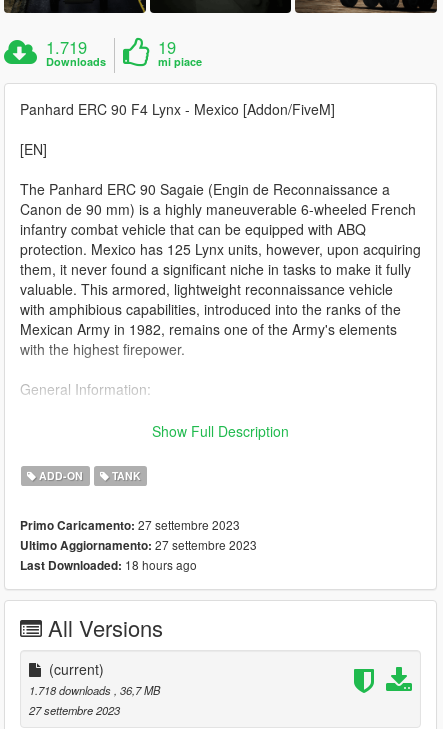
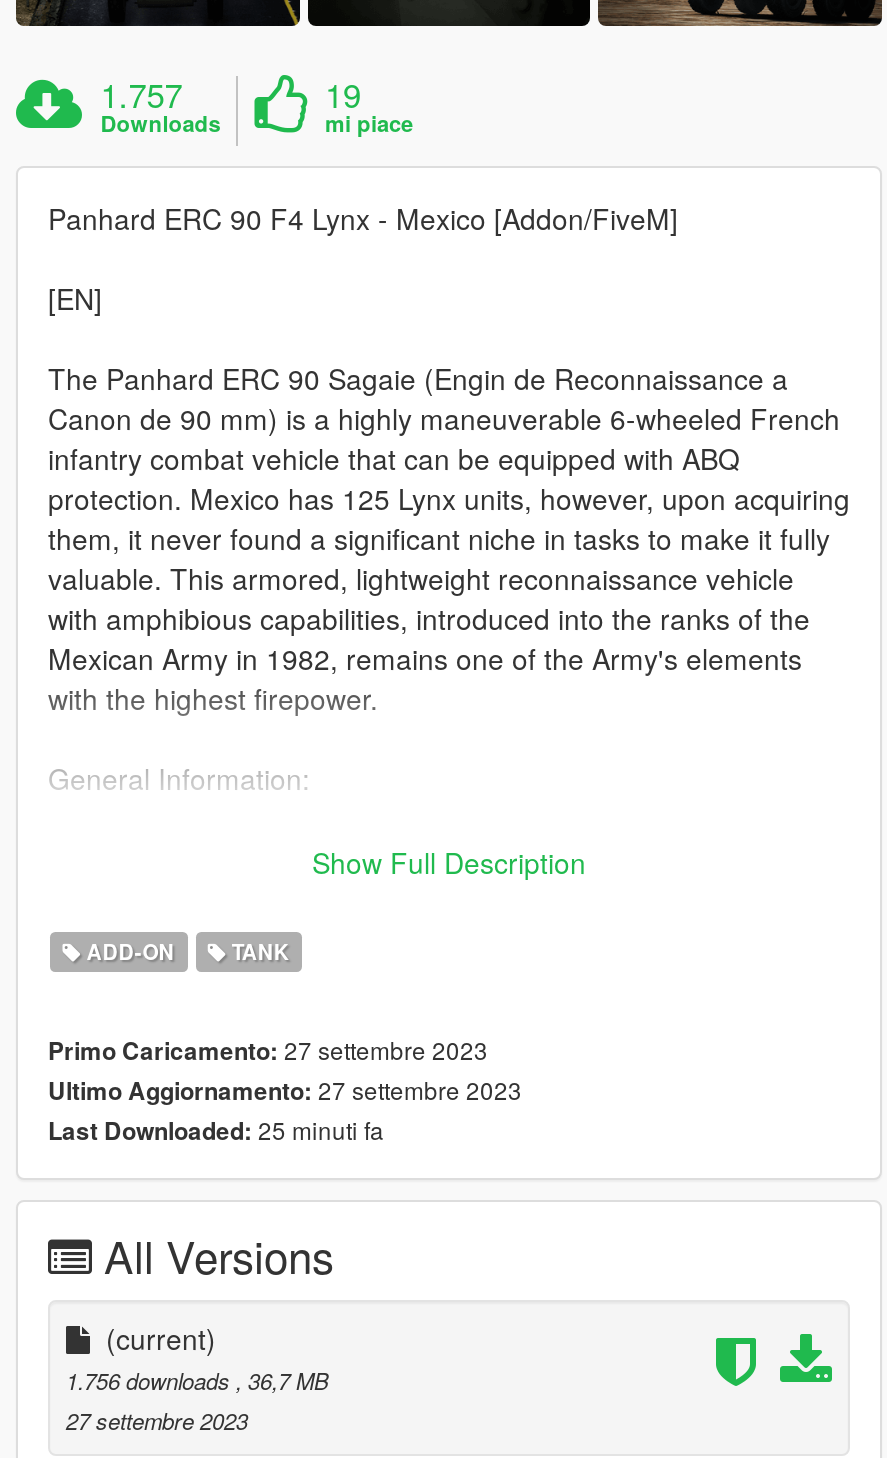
- 1.719
+ 1.757

- Last Downloaded: 18 hours ago
+ Last Downloaded: 25 minuti fa

- 1.718 downloads, 36,7 MB
+ 1.756 downloads, 36,7 MB
